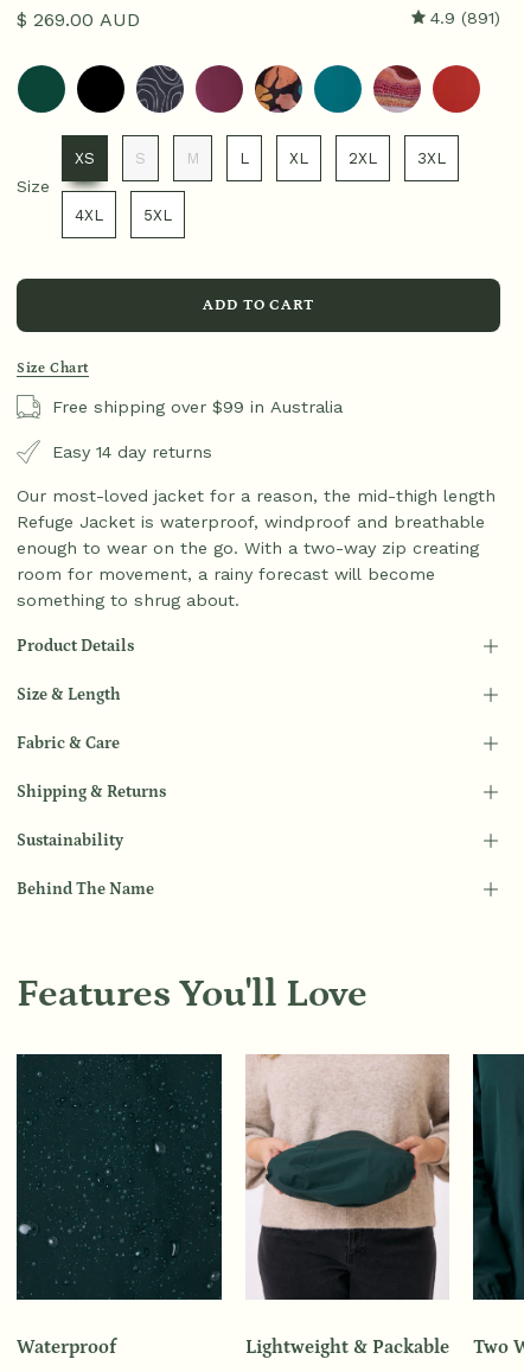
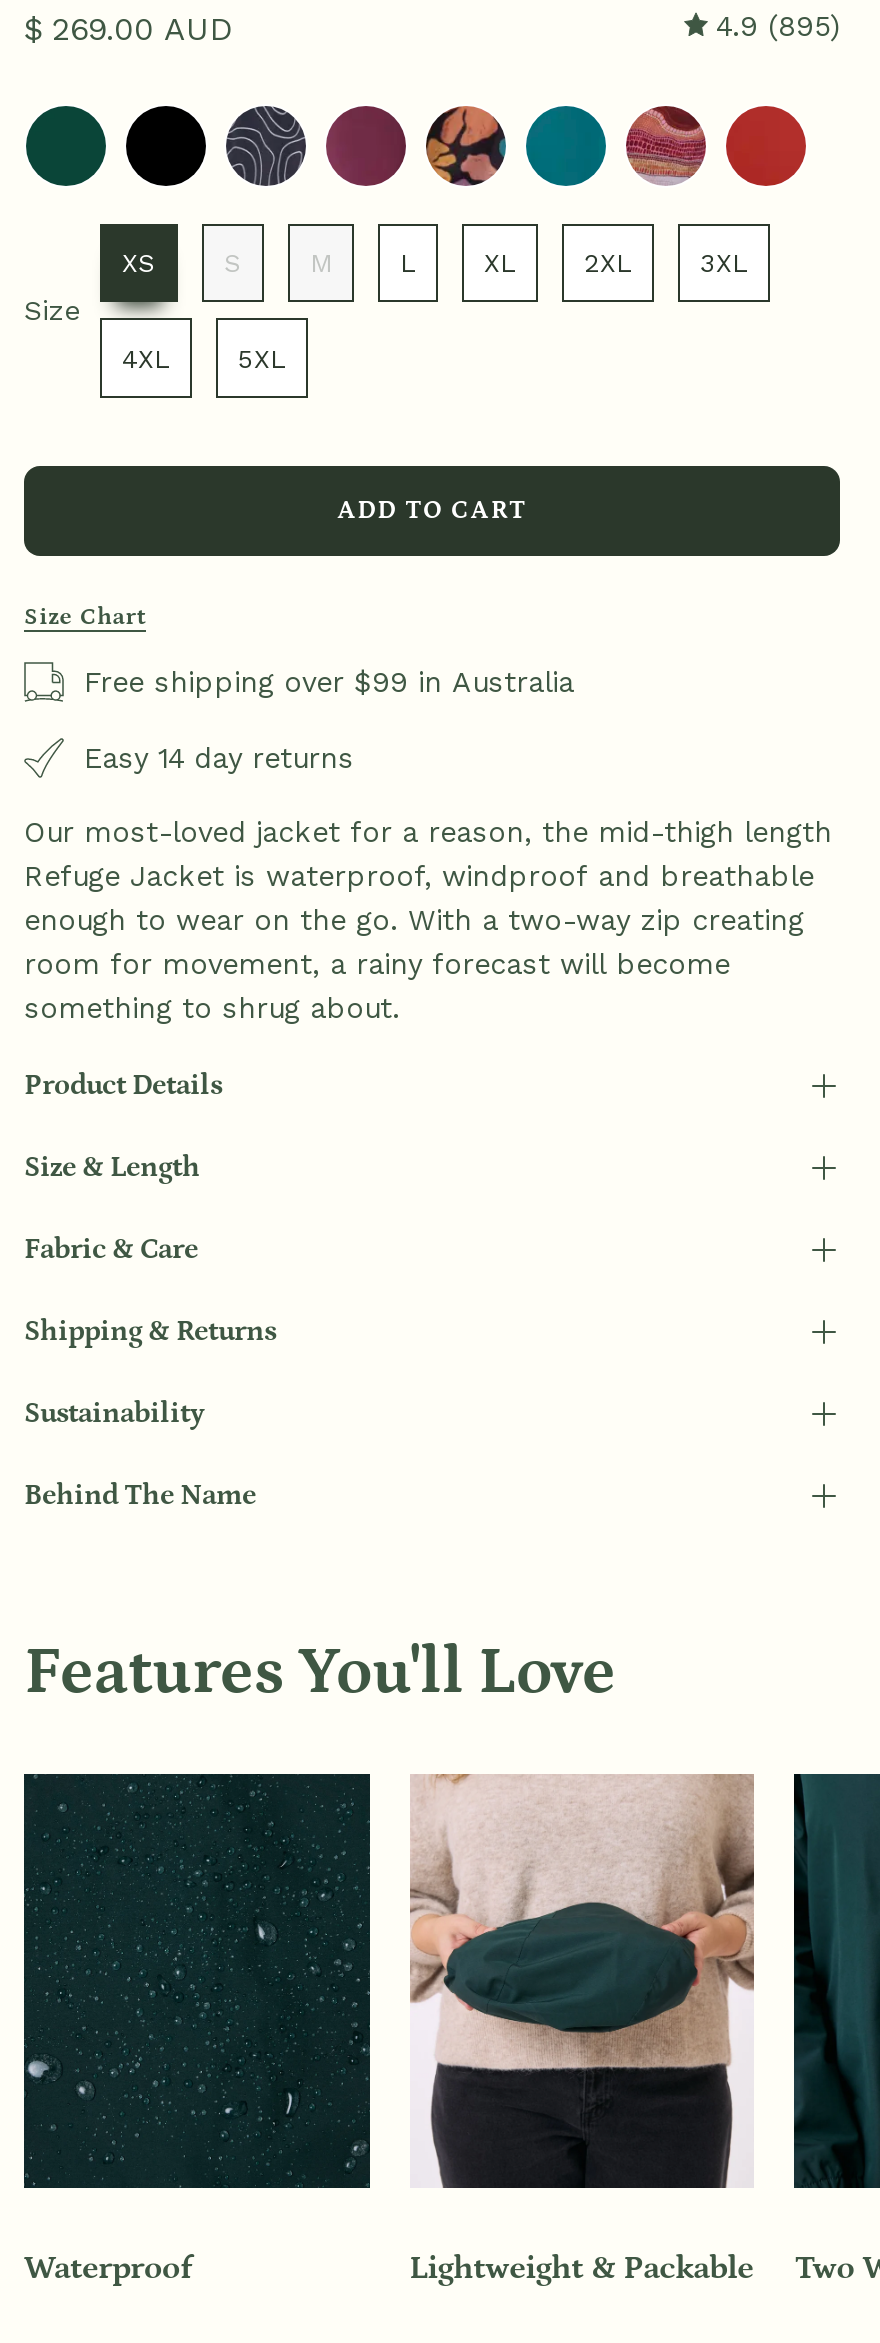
- 4.9 (891)
+ 4.9 (895)
